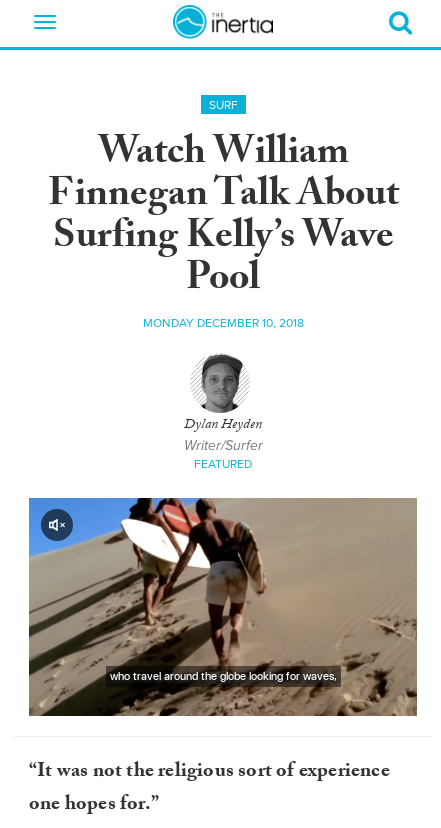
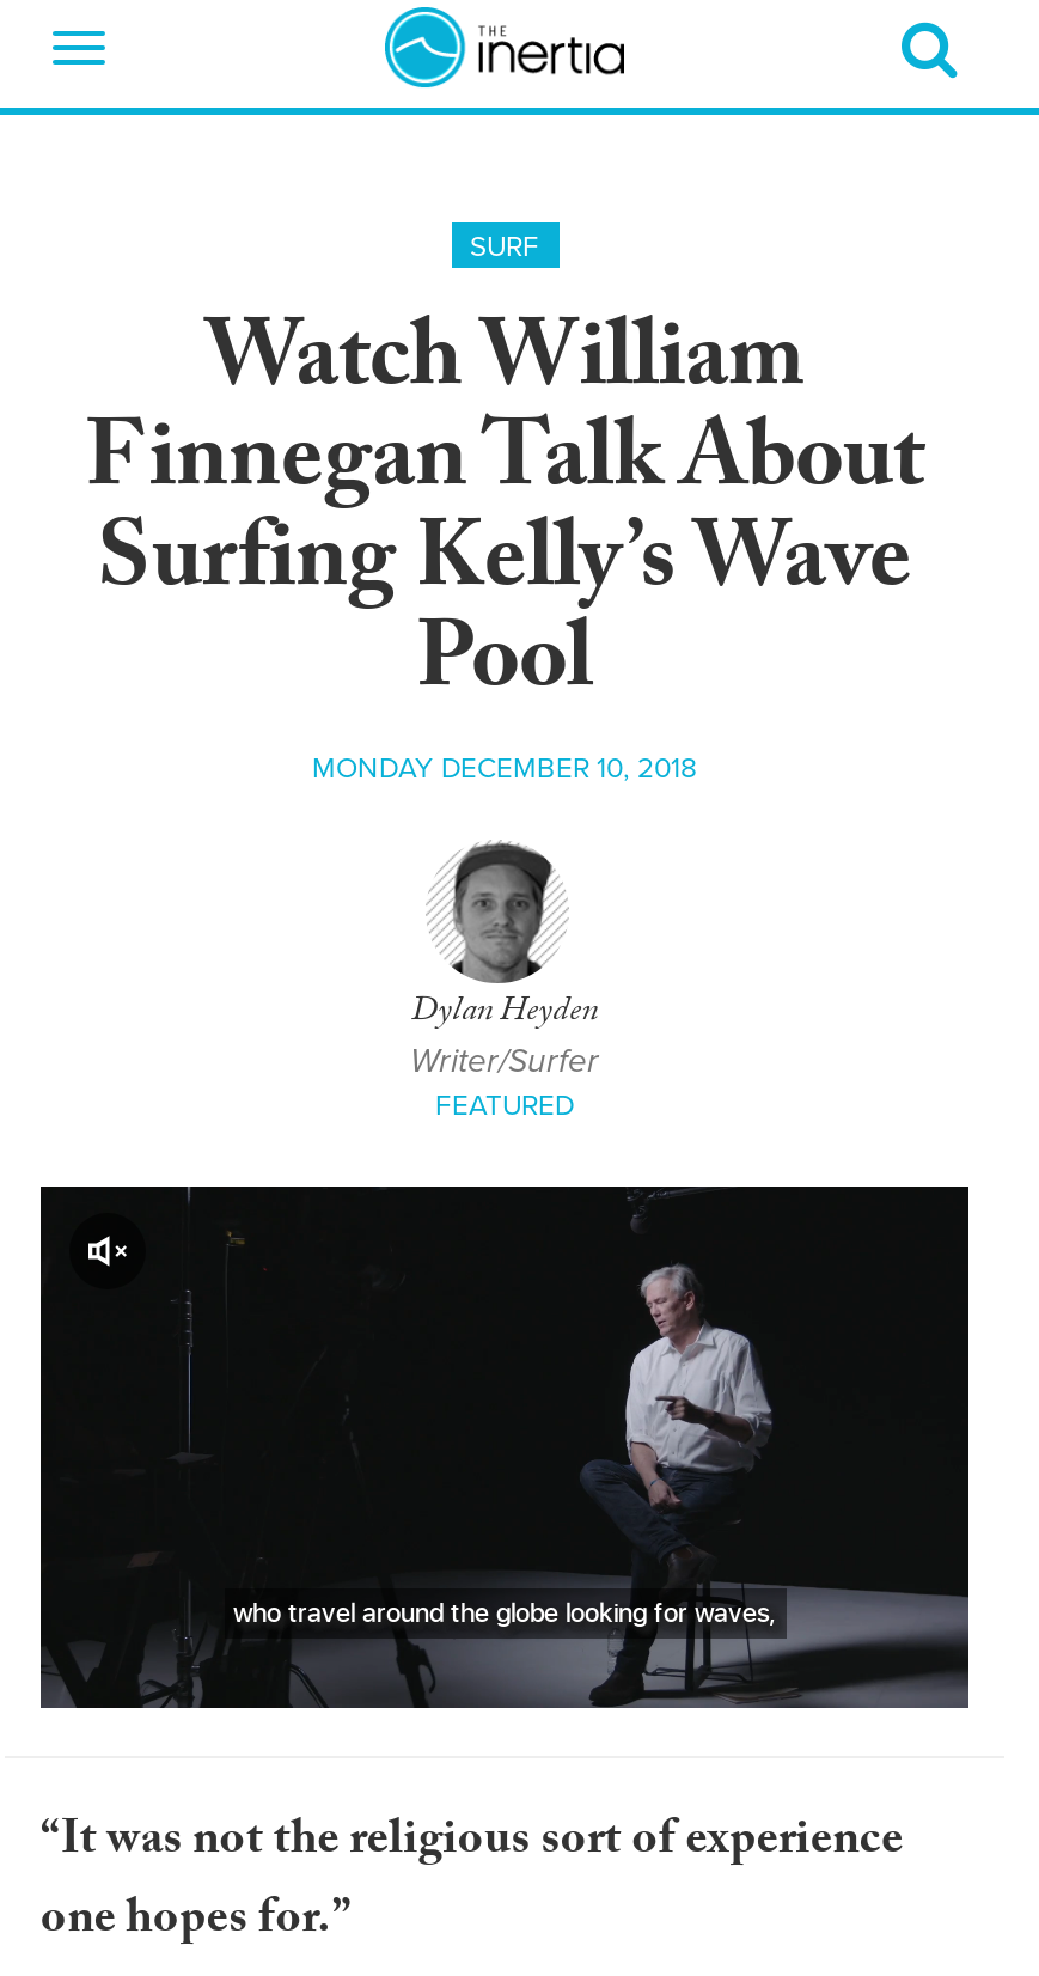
- [image]
+ [image]
